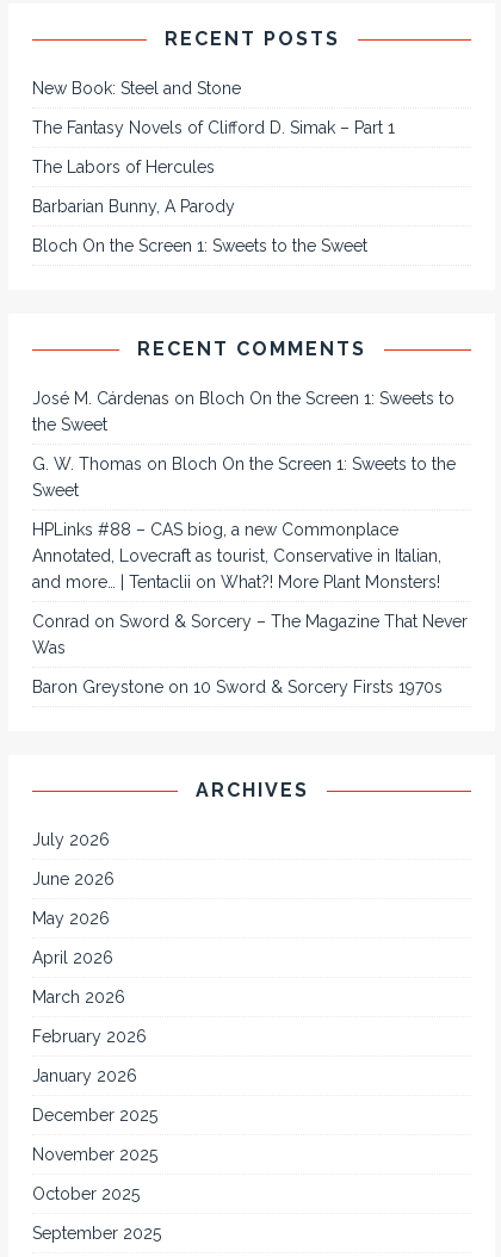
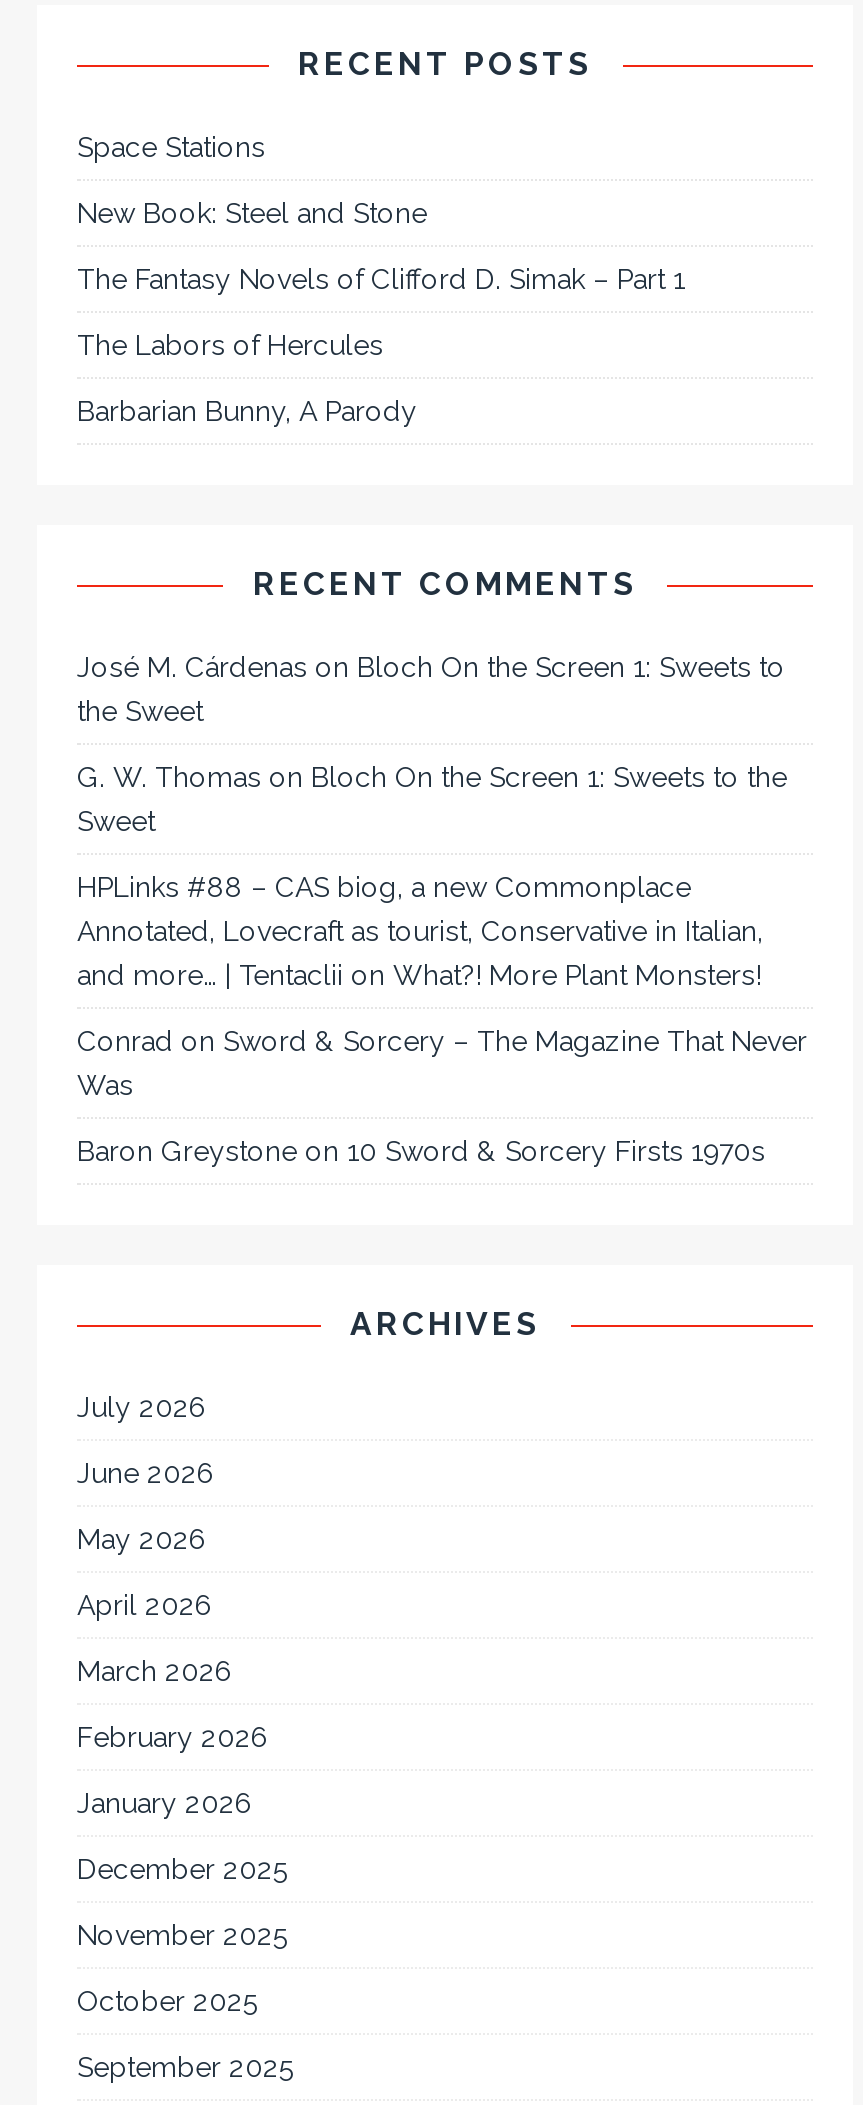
+ Space Stations

moved down: New Book: Steel and Stone | The Fantasy Novels of Clifford D. Simak – Part 1 | The Labors of Hercules | Barbarian Bunny, A Parody

- Bloch On the Screen 1: Sweets to the Sweet
